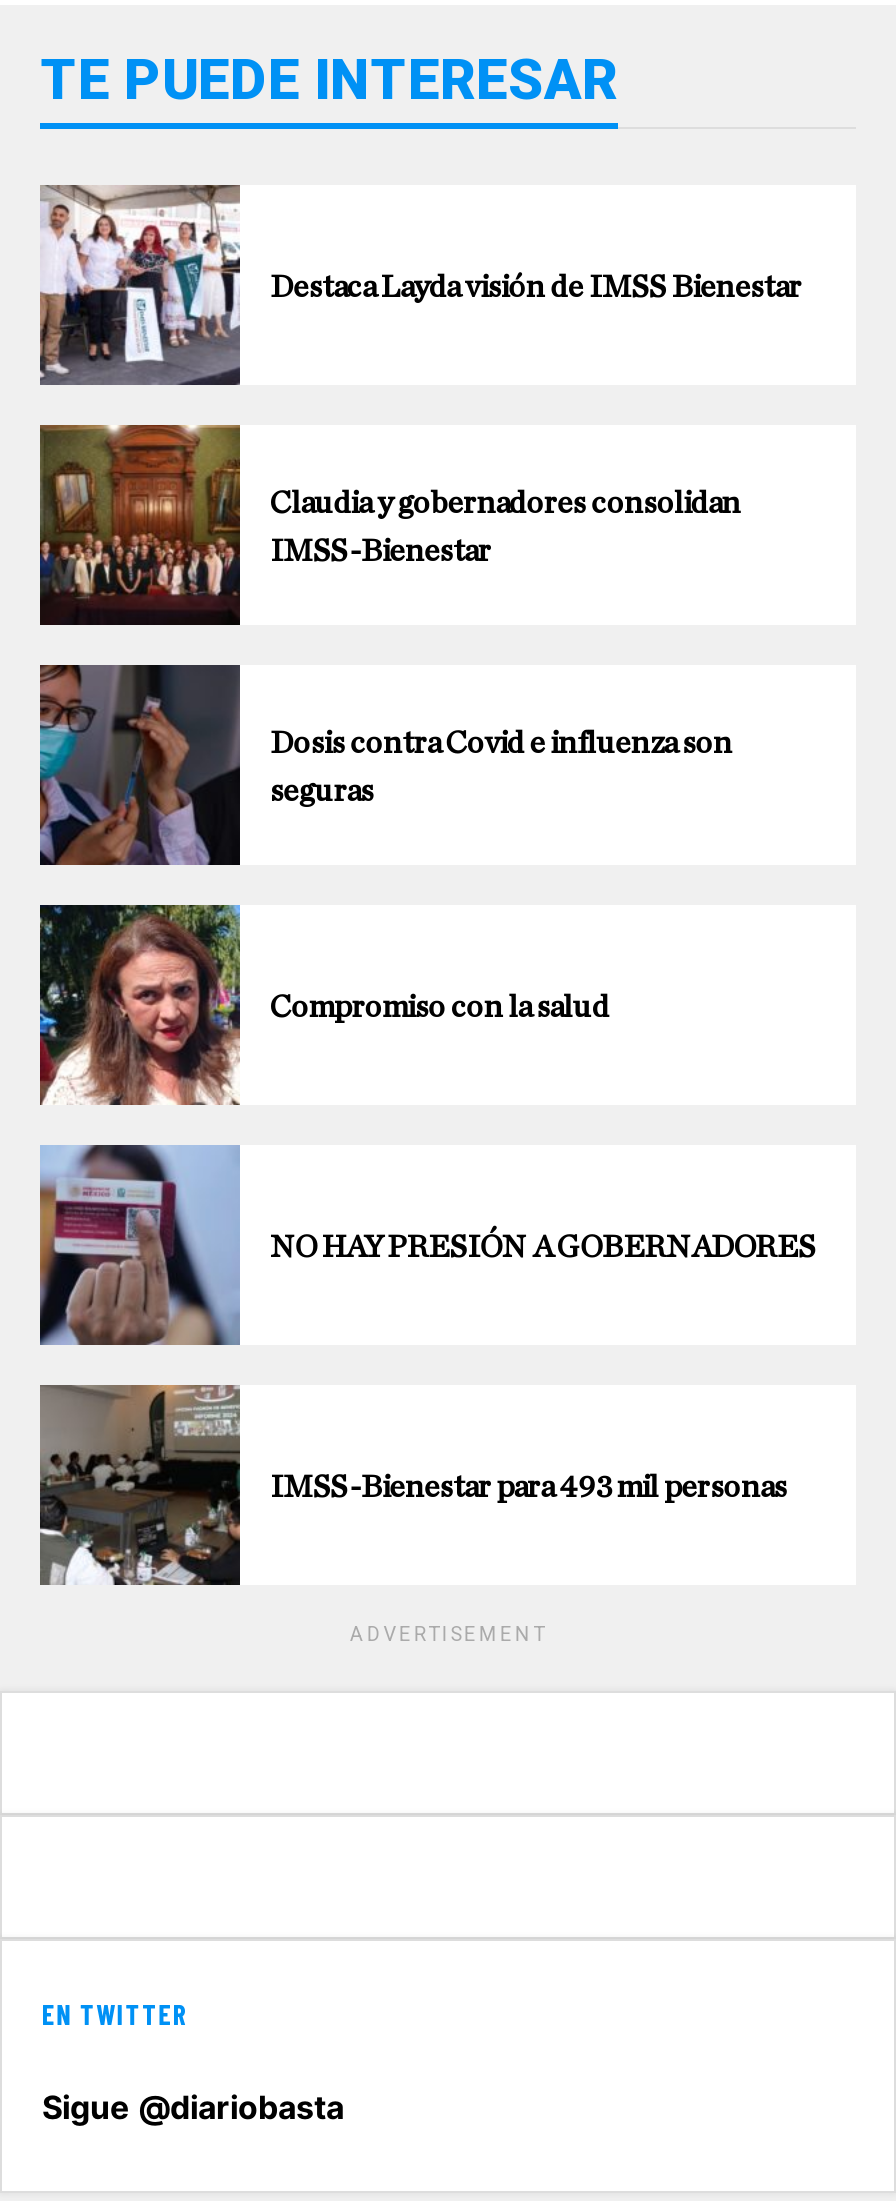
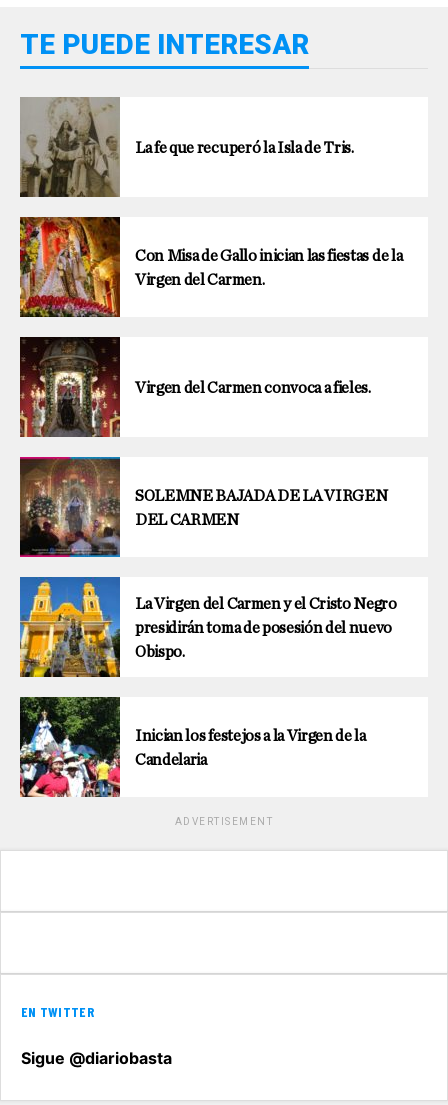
- [image]
- Destaca Layda visión de IMSS Bienestar
+ [image]
+ La fe que recuperó la Isla de Tris.

- [image]
- Claudia y gobernadores consolidan
- IMSS-Bienestar
+ [image]
+ Con Misa de Gallo inician las fiestas de la
+ Virgen del Carmen.

- [image]
- Dosis contra Covid e influenza son
- seguras
+ [image]
+ Virgen del Carmen convoca a fieles.

- [image]
- Compromiso con la salud
+ [image]
+ SOLEMNE BAJADA DE LA VIRGEN
+ DEL CARMEN

- [image]
- NO HAY PRESIÓN A GOBERNADORES
+ [image]
+ La Virgen del Carmen y el Cristo Negro
+ presidirán toma de posesión del nuevo
+ Obispo.

- [image]
- IMSS-Bienestar para 493 mil personas
+ [image]
+ Inician los festejos a la Virgen de la
+ Candelaria
